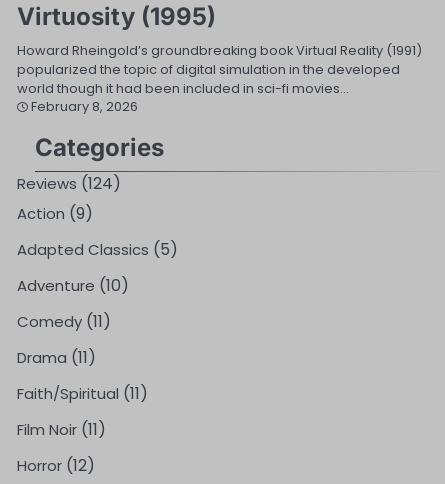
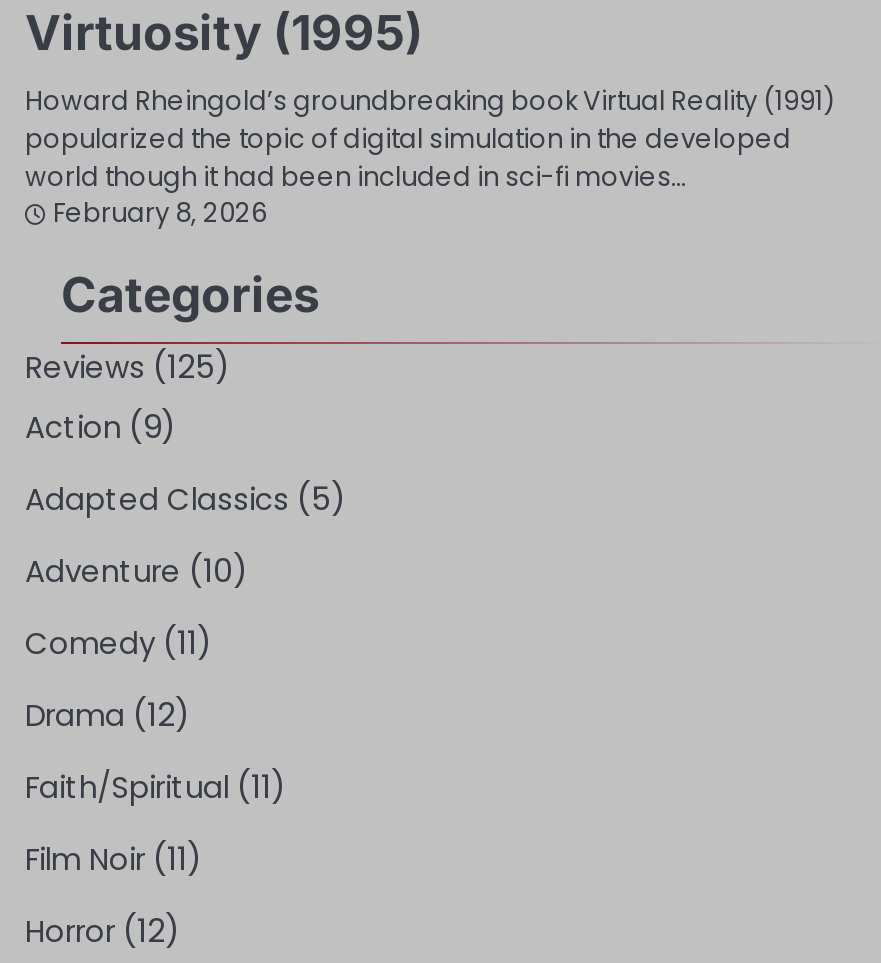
- Reviews(124)
+ Reviews(125)

- Drama (11)
+ Drama (12)
